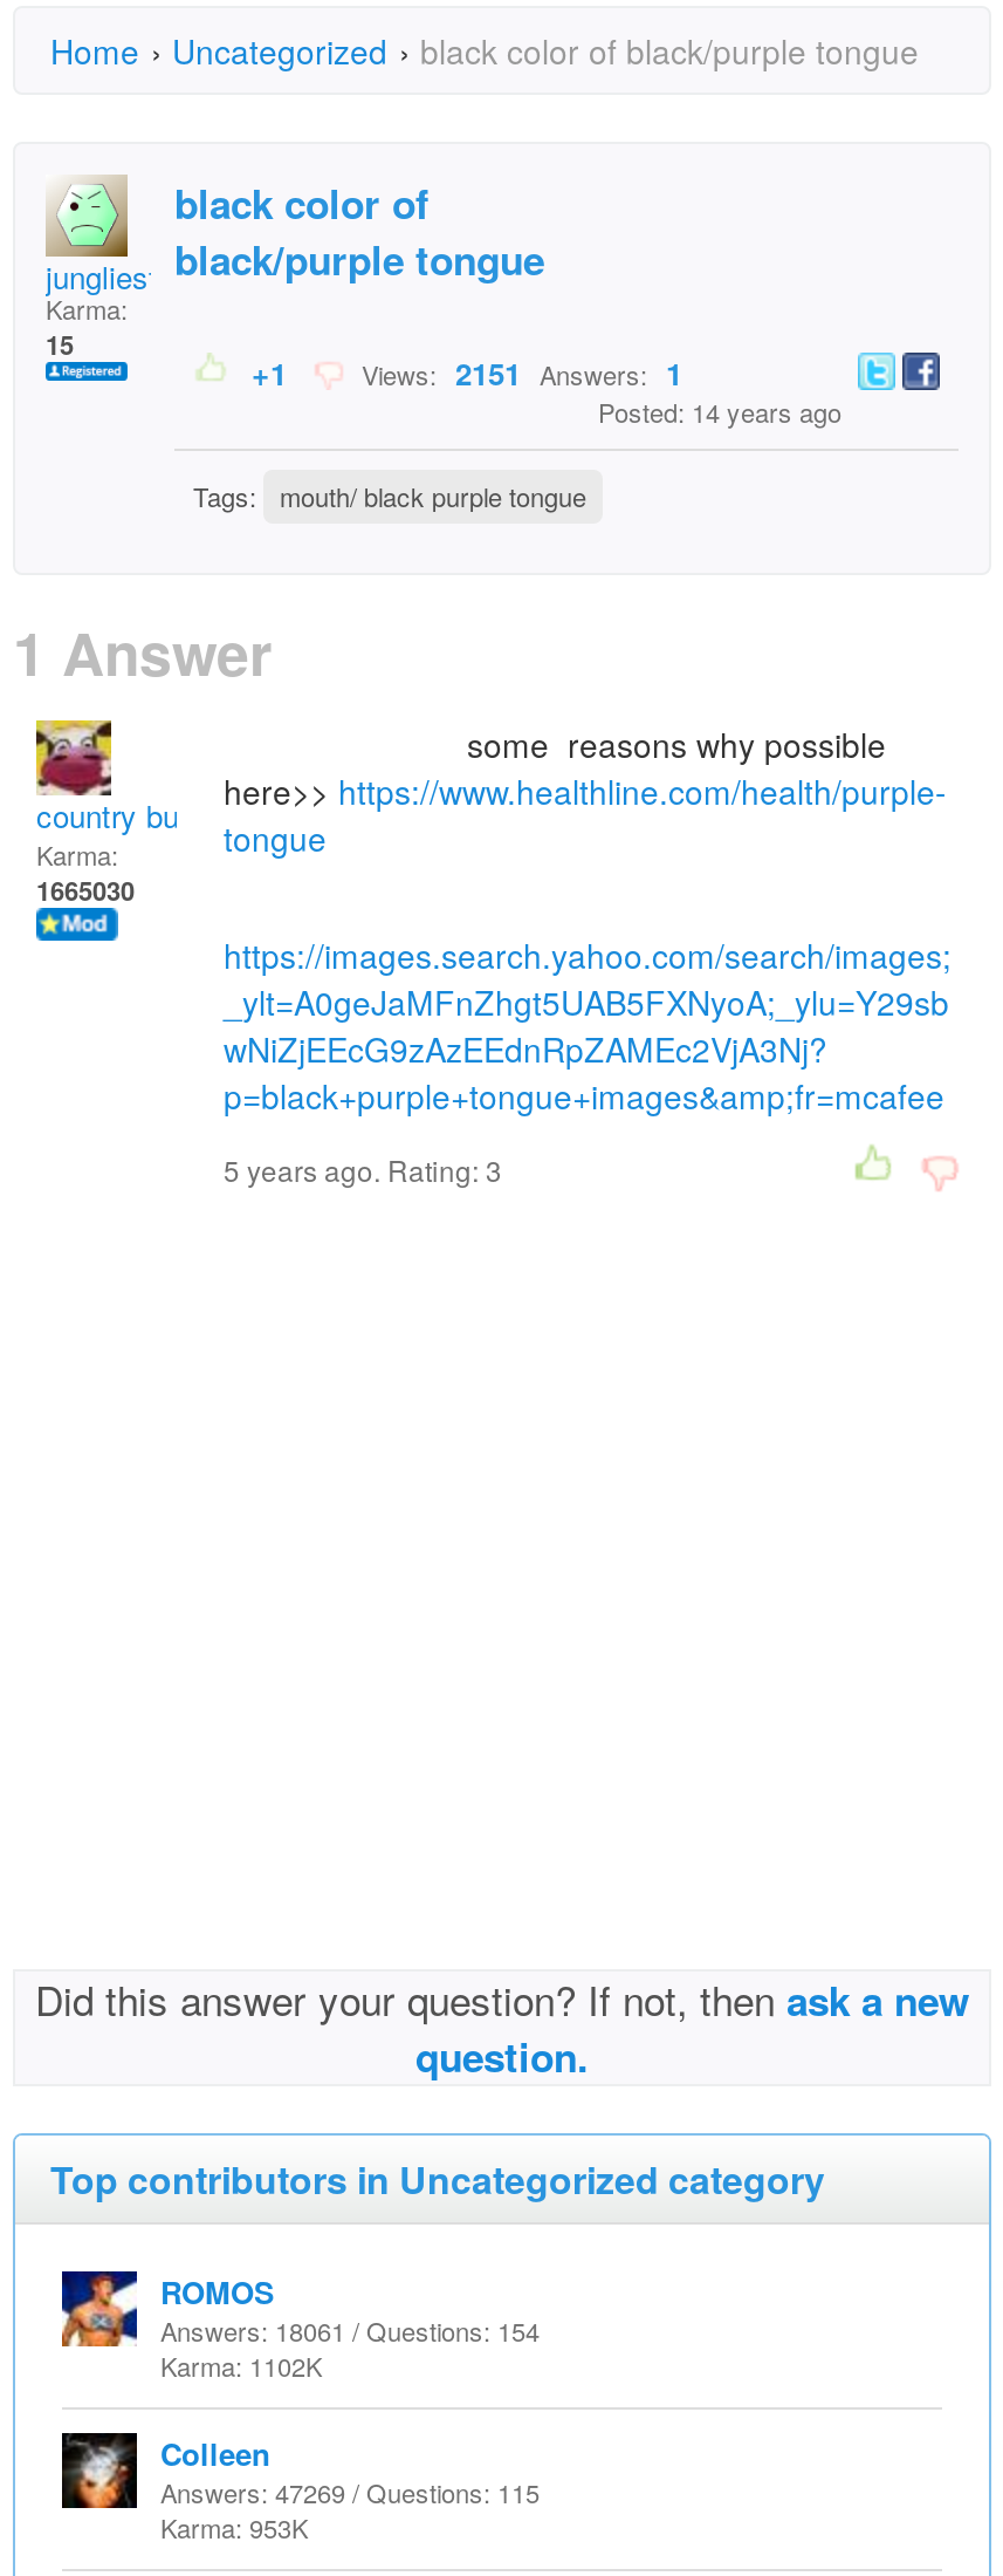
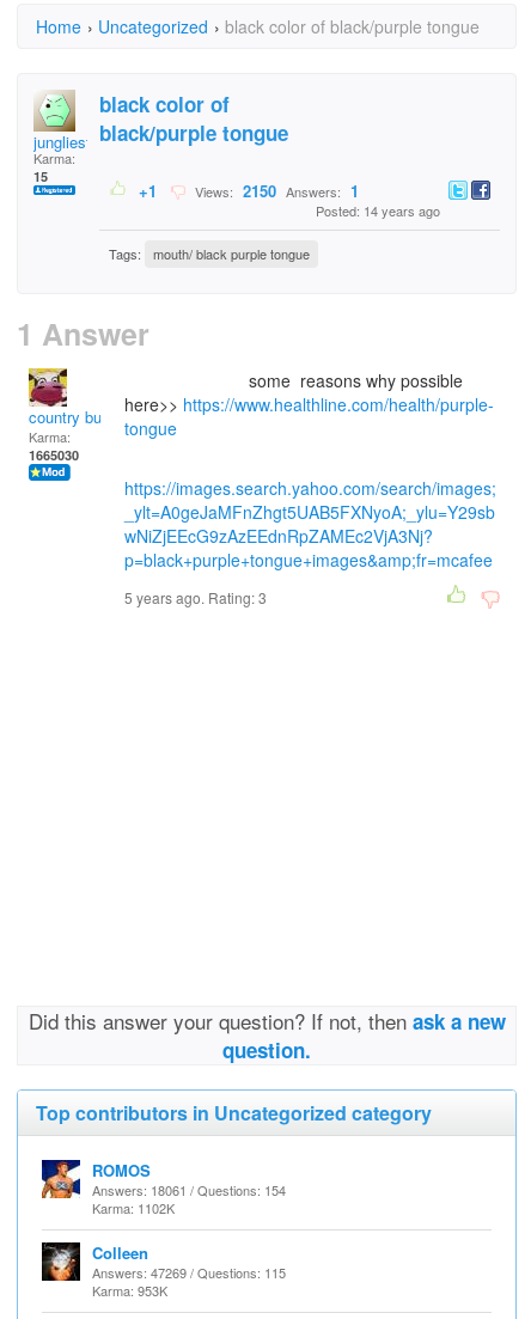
- Views: 2151 Answers: 1
+ Views: 2150 Answers: 1
